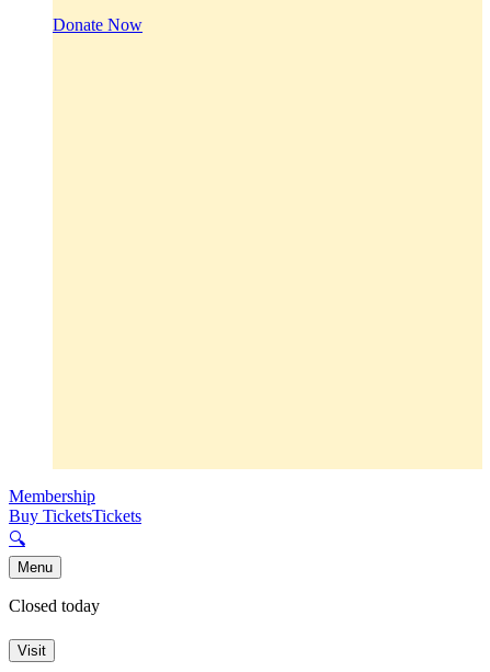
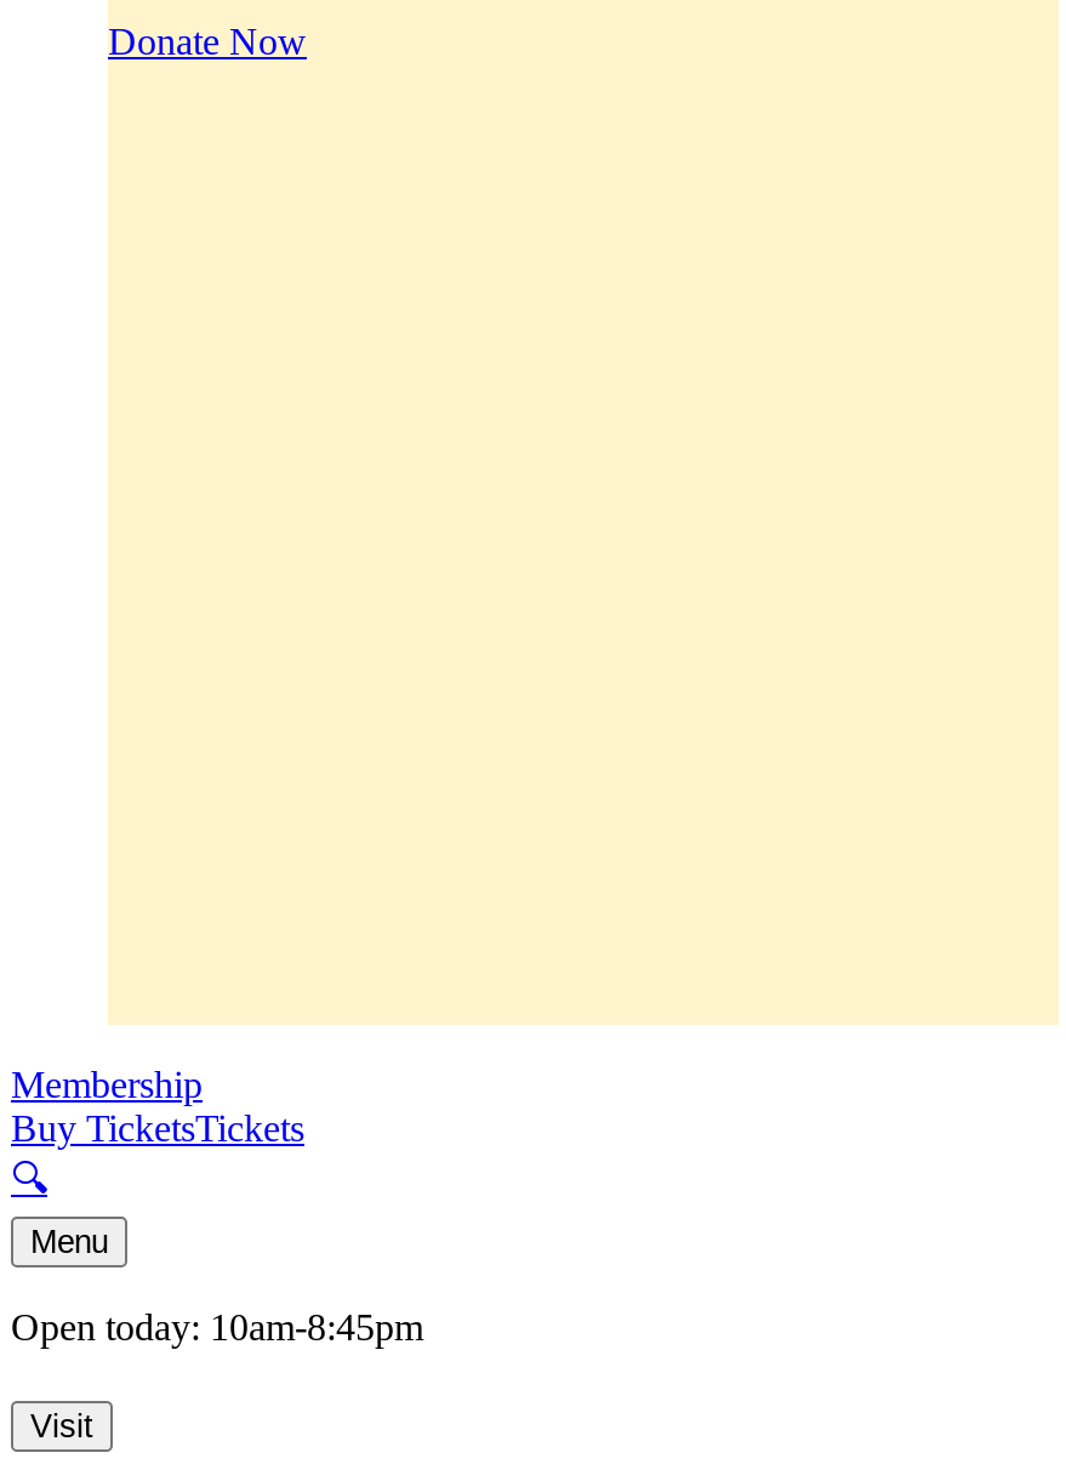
- Closed today
+ Open today: 10am-8:45pm
